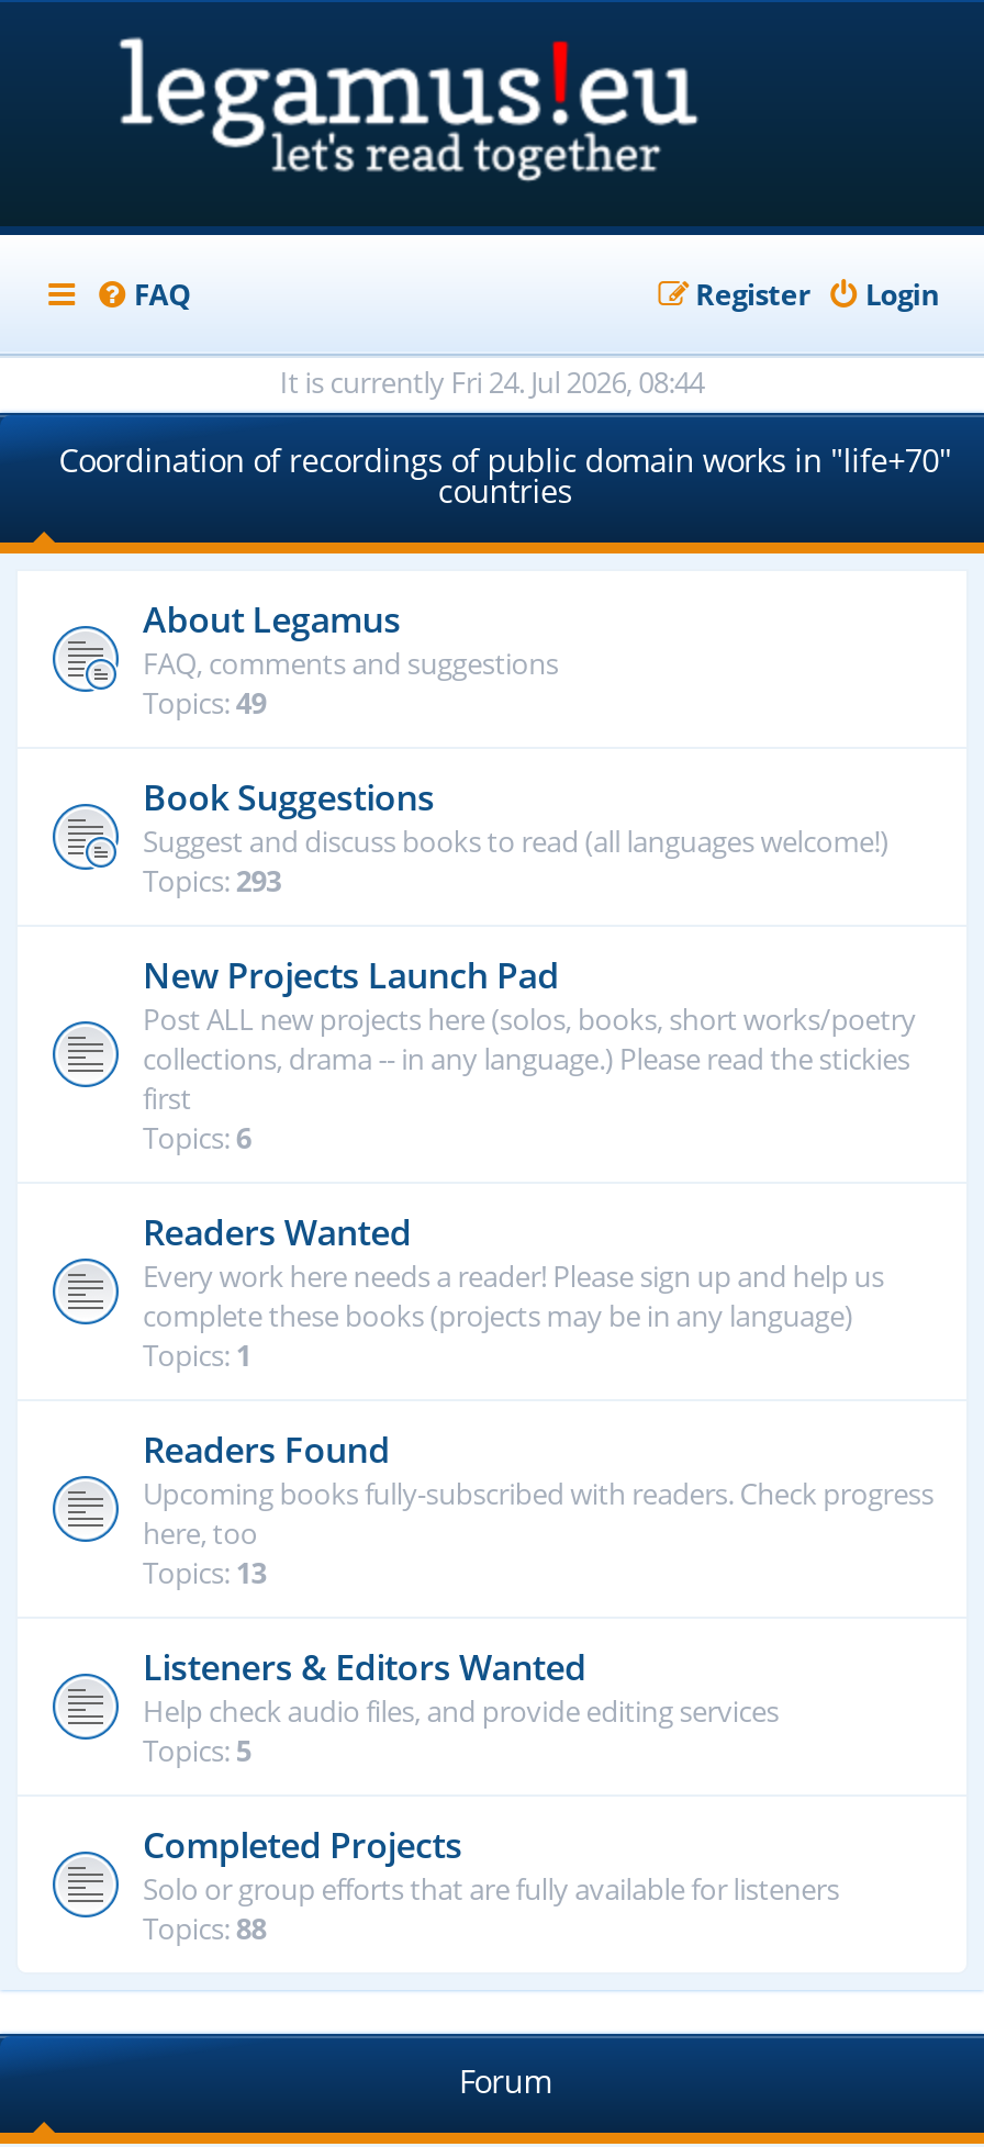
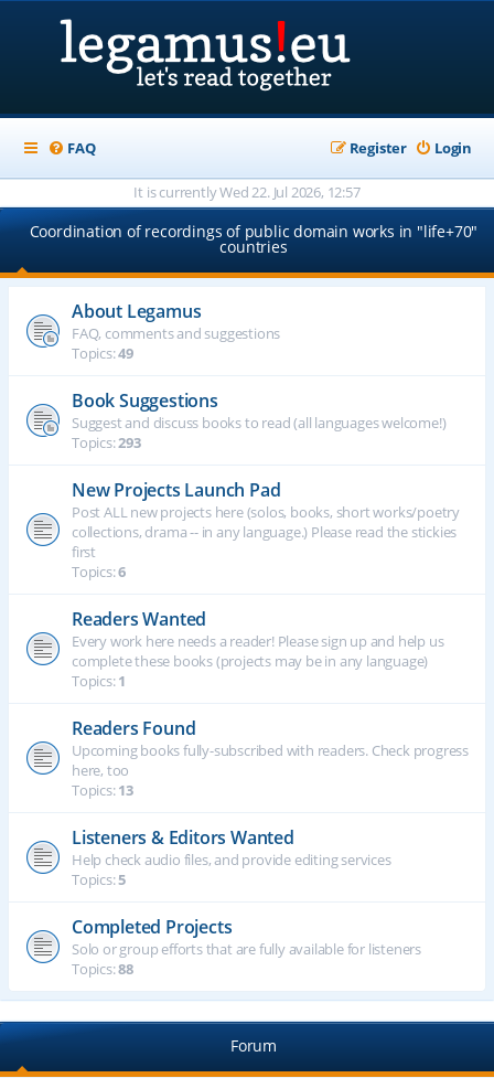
- It is currently Fri 24. Jul 2026, 08:44
+ It is currently Wed 22. Jul 2026, 12:57
